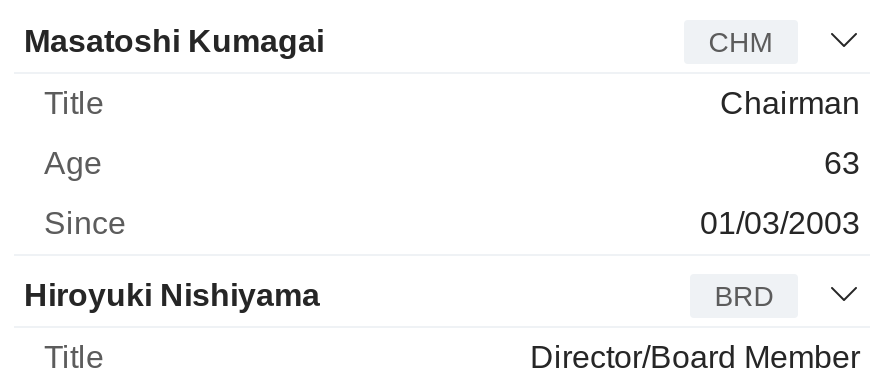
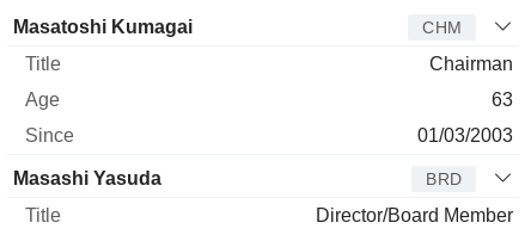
- Hiroyuki Nishiyama
+ Masashi Yasuda
